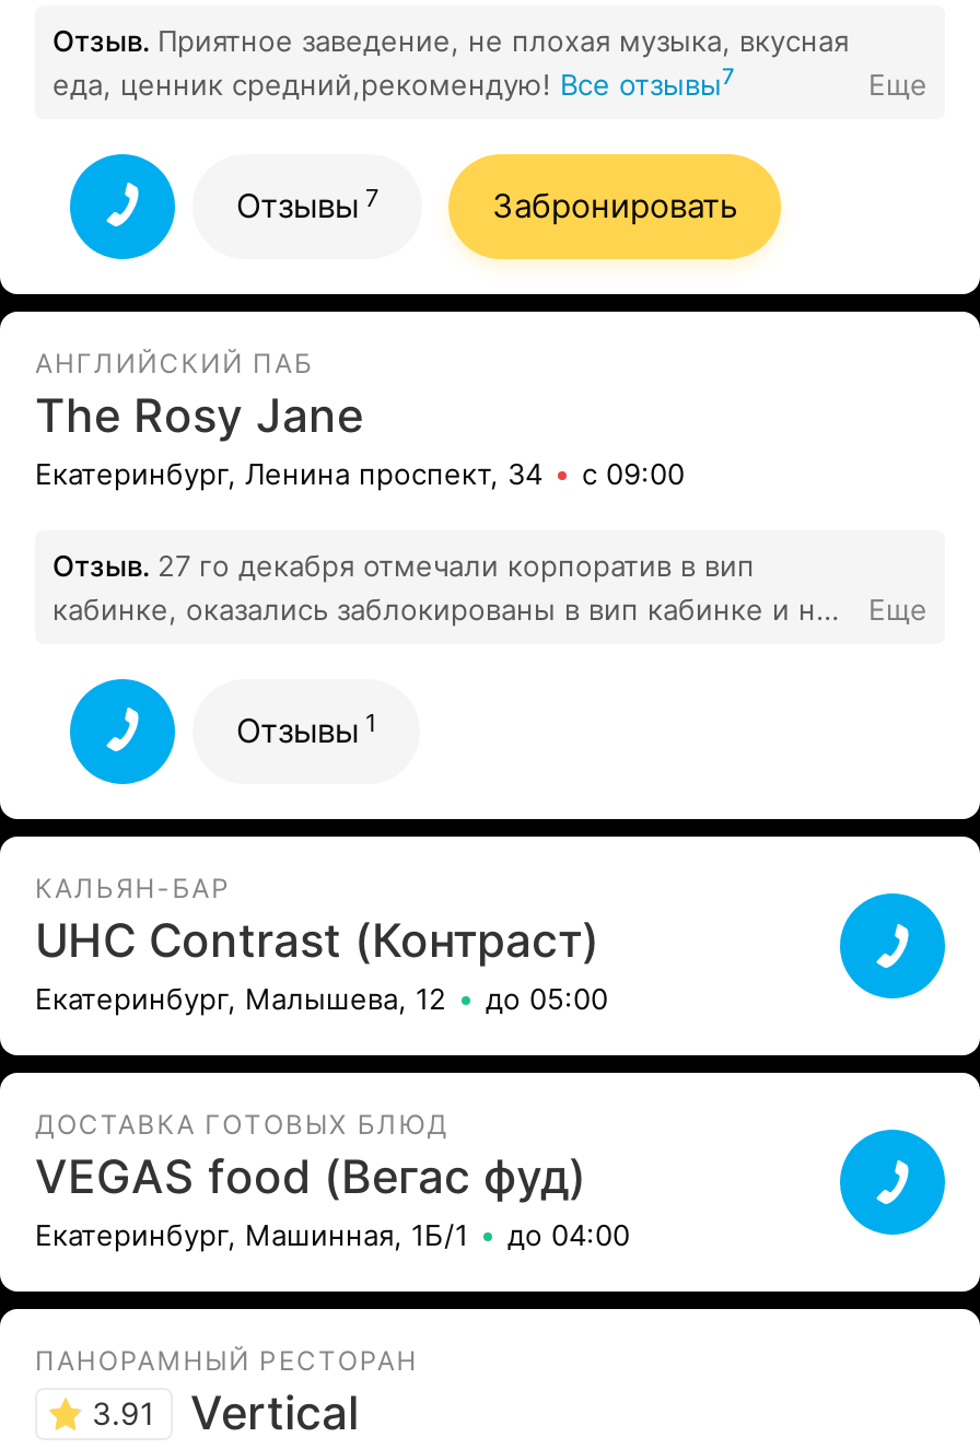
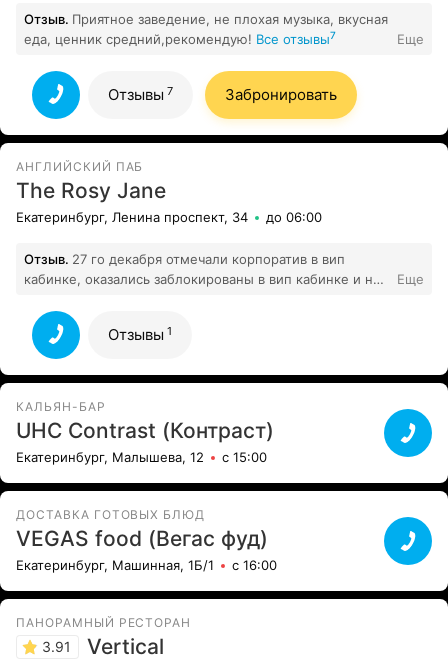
- Екатеринбург, Ленина проспект, 34 с 09:00
+ Екатеринбург, Ленина проспект, 34 до 06:00

- Екатеринбург, Малышева, 12 до 05:00
+ Екатеринбург, Малышева, 12 с 15:00

- до 04:00
+ с 16:00
